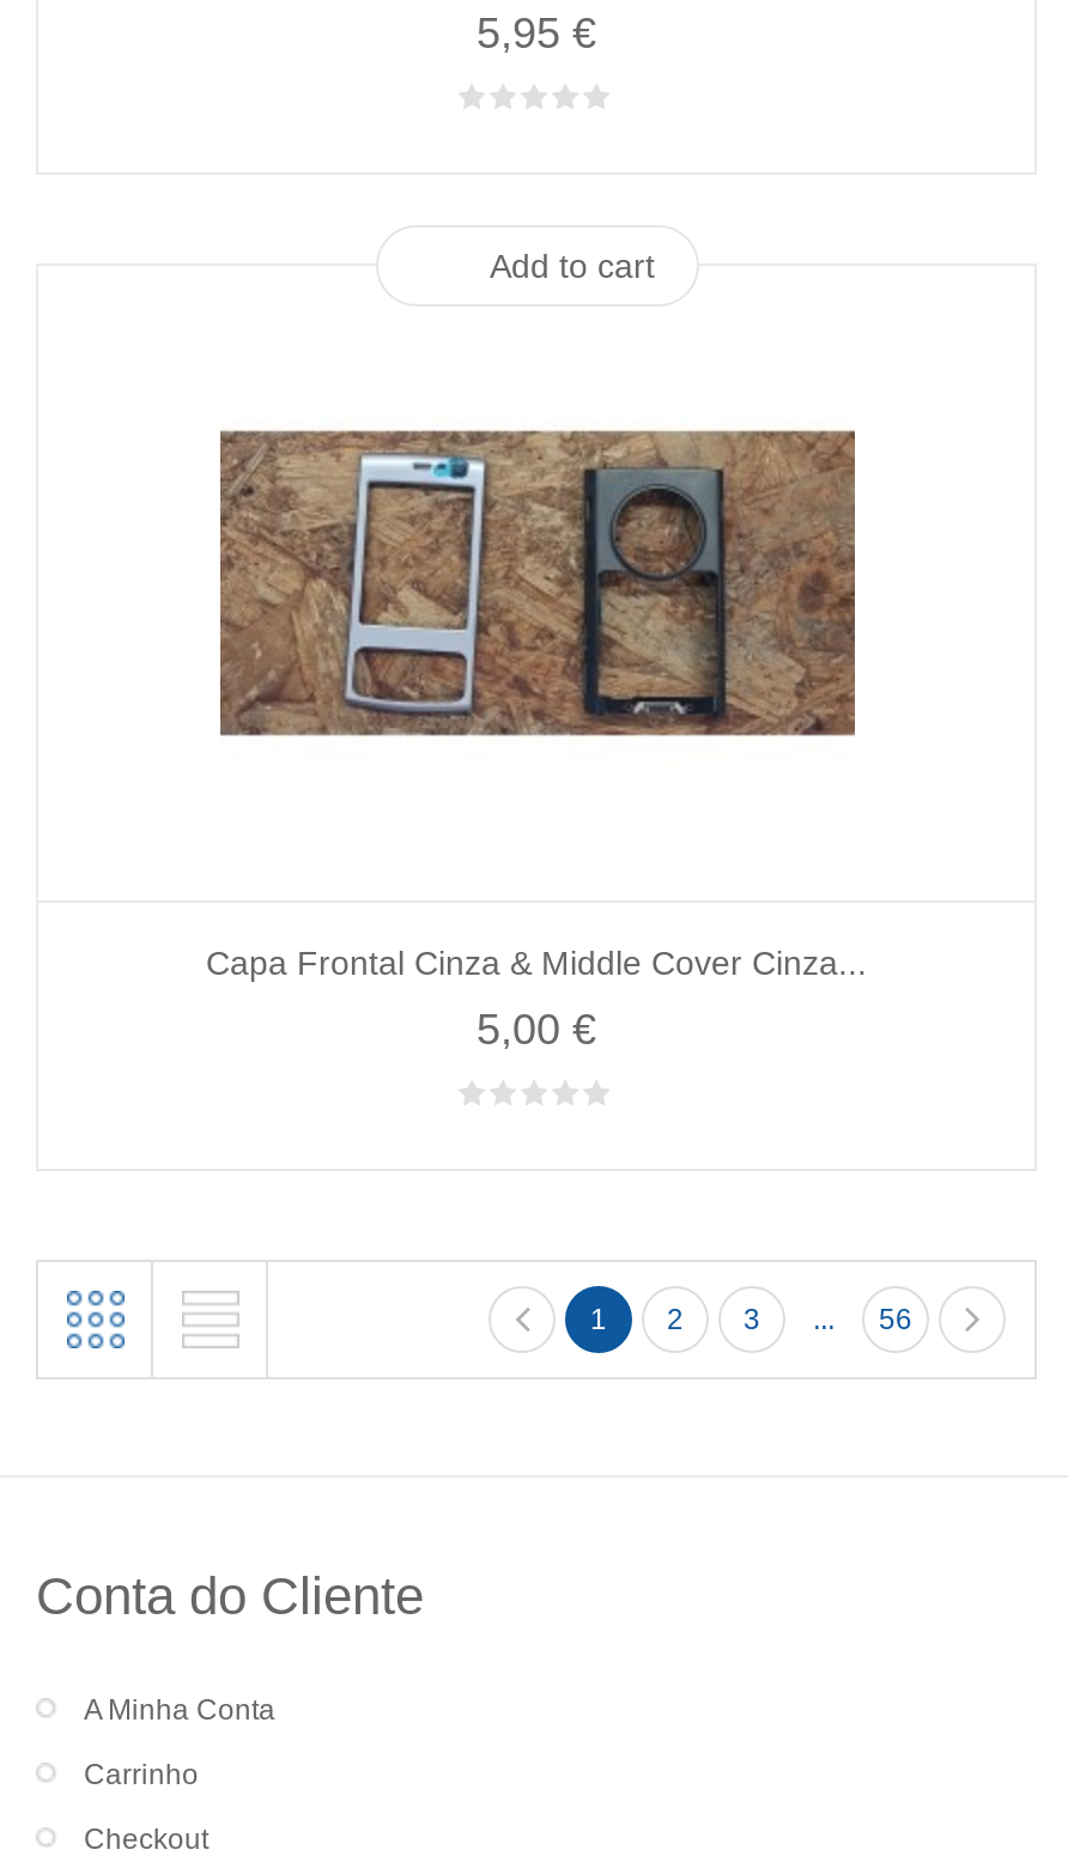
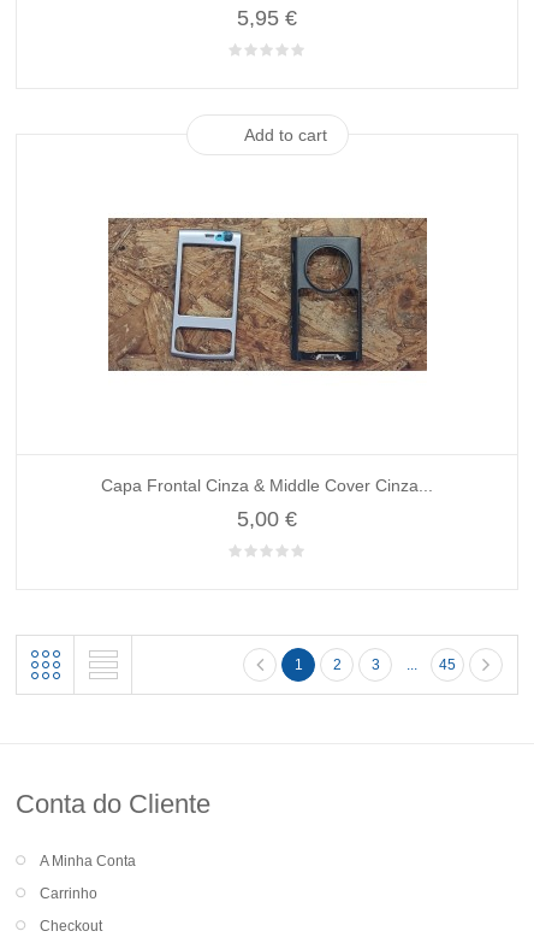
- 56
+ 45
